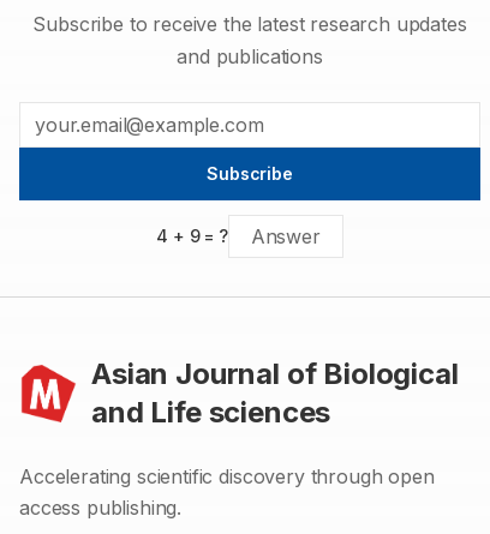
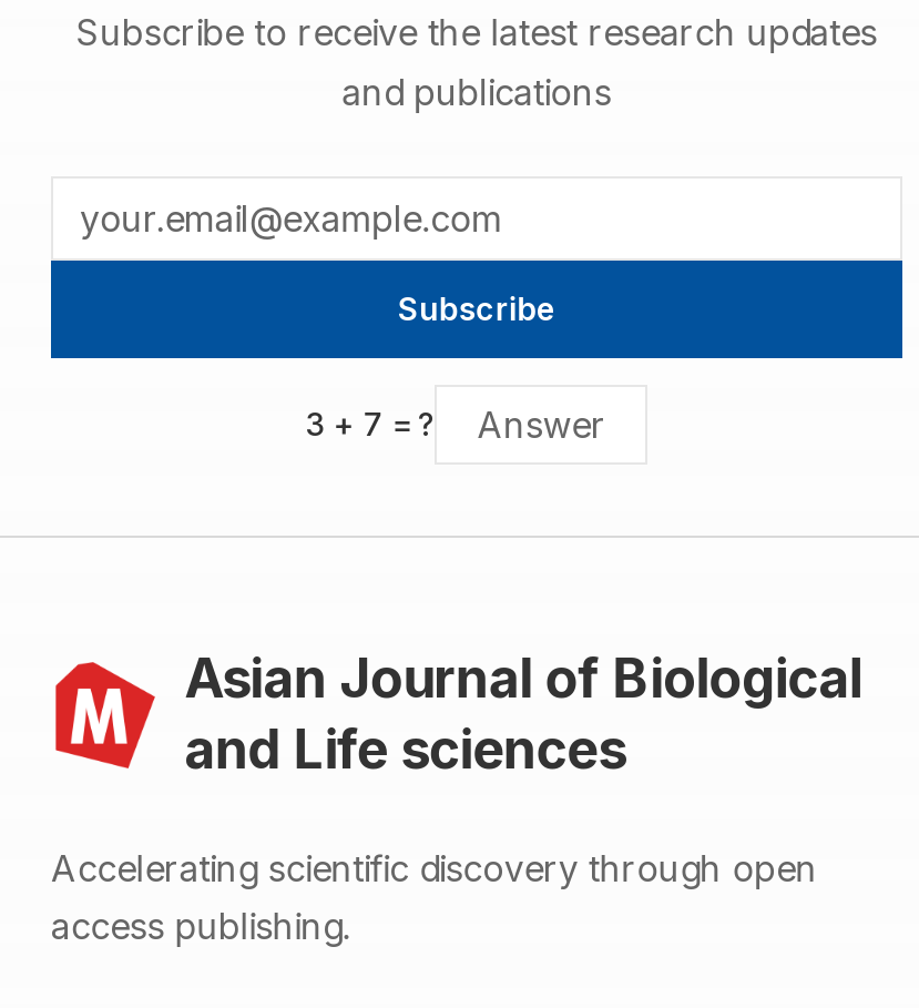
- 4 + 9 = ?
+ 3 + 7 = ?
